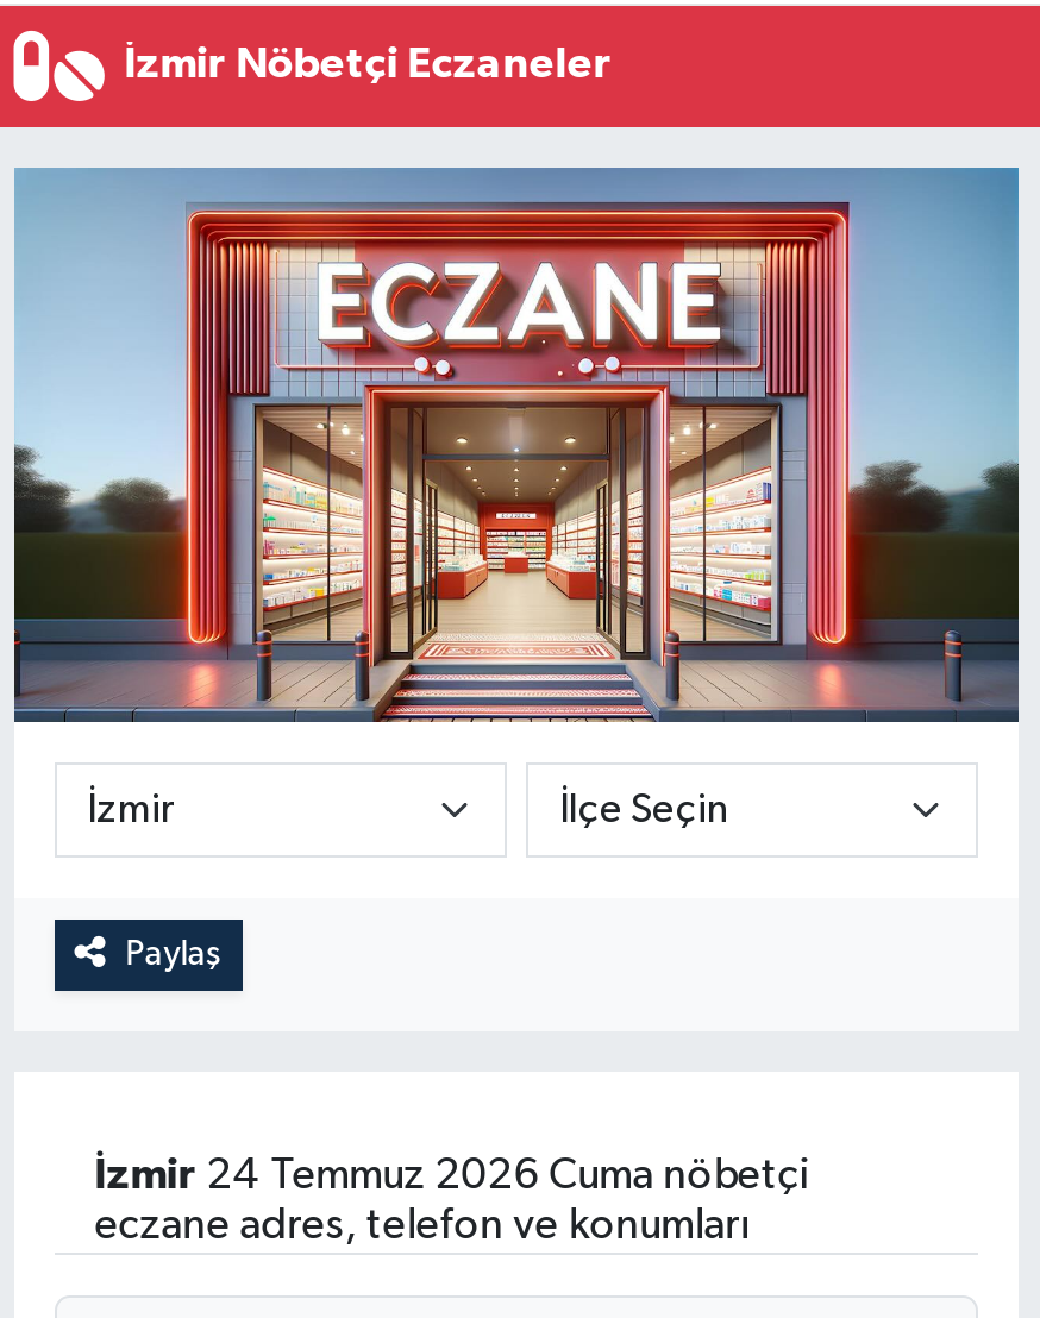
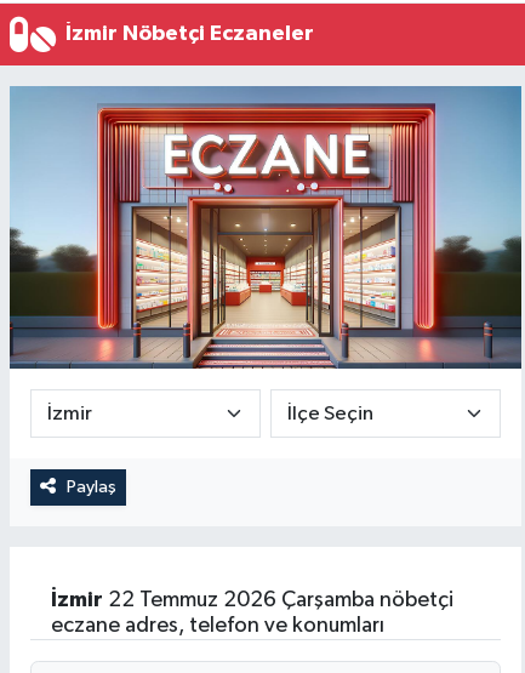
- İzmir 24 Temmuz 2026 Cuma nöbetçi
+ İzmir 22 Temmuz 2026 Çarşamba nöbetçi
